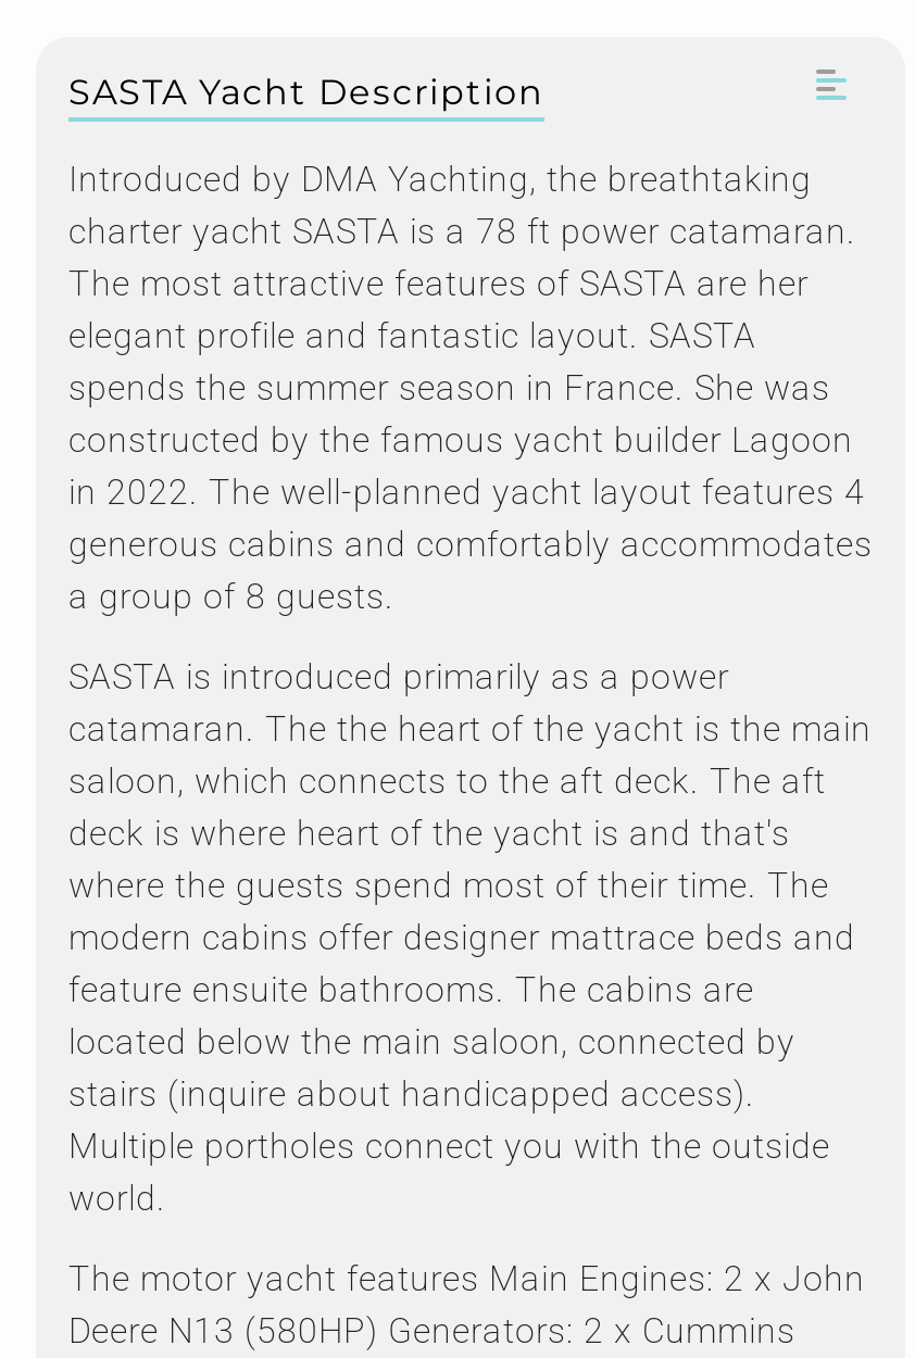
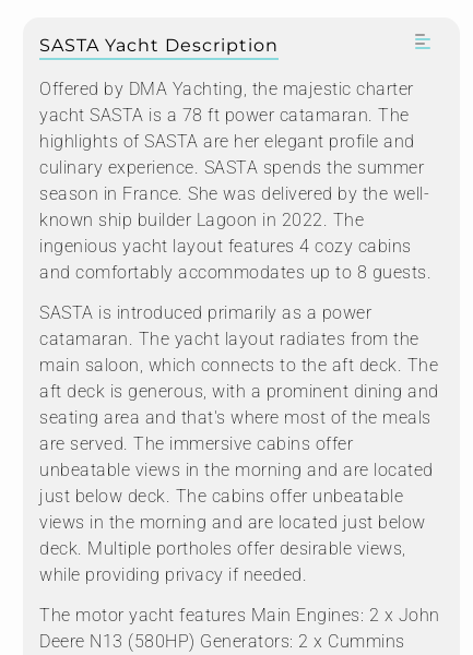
- Introduced by DMA Yachting, the breathtaking
- charter yacht SASTA is a 78 ft power catamaran.
- The most attractive features of SASTA are her
- elegant profile and fantastic layout. SASTA
- spends the summer season in France. She was
- constructed by the famous yacht builder Lagoon
- in 2022. The well-planned yacht layout features 4
- generous cabins and comfortably accommodates
- a group of 8 guests.
+ Offered by DMA Yachting, the majestic charter
+ yacht SASTA is a 78 ft power catamaran. The
+ highlights of SASTA are her elegant profile and
+ culinary experience. SASTA spends the summer
+ season in France. She was delivered by the well-
+ known ship builder Lagoon in 2022. The
+ ingenious yacht layout features 4 cozy cabins
+ and comfortably accommodates up to 8 guests.

- catamaran. The the heart of the yacht is the main
- saloon, which connects to the aft deck. The aft
- deck is where heart of the yacht is and that's
- where the guests spend most of their time. The
- modern cabins offer designer mattrace beds and
- feature ensuite bathrooms. The cabins are
- located below the main saloon, connected by
- stairs (inquire about handicapped access).
- Multiple portholes connect you with the outside
- world.
+ catamaran. The yacht layout radiates from the
+ main saloon, which connects to the aft deck. The
+ aft deck is generous, with a prominent dining and
+ seating area and that's where most of the meals
+ are served. The immersive cabins offer
+ unbeatable views in the morning and are located
+ just below deck. The cabins offer unbeatable
+ views in the morning and are located just below
+ deck. Multiple portholes offer desirable views,
+ while providing privacy if needed.
